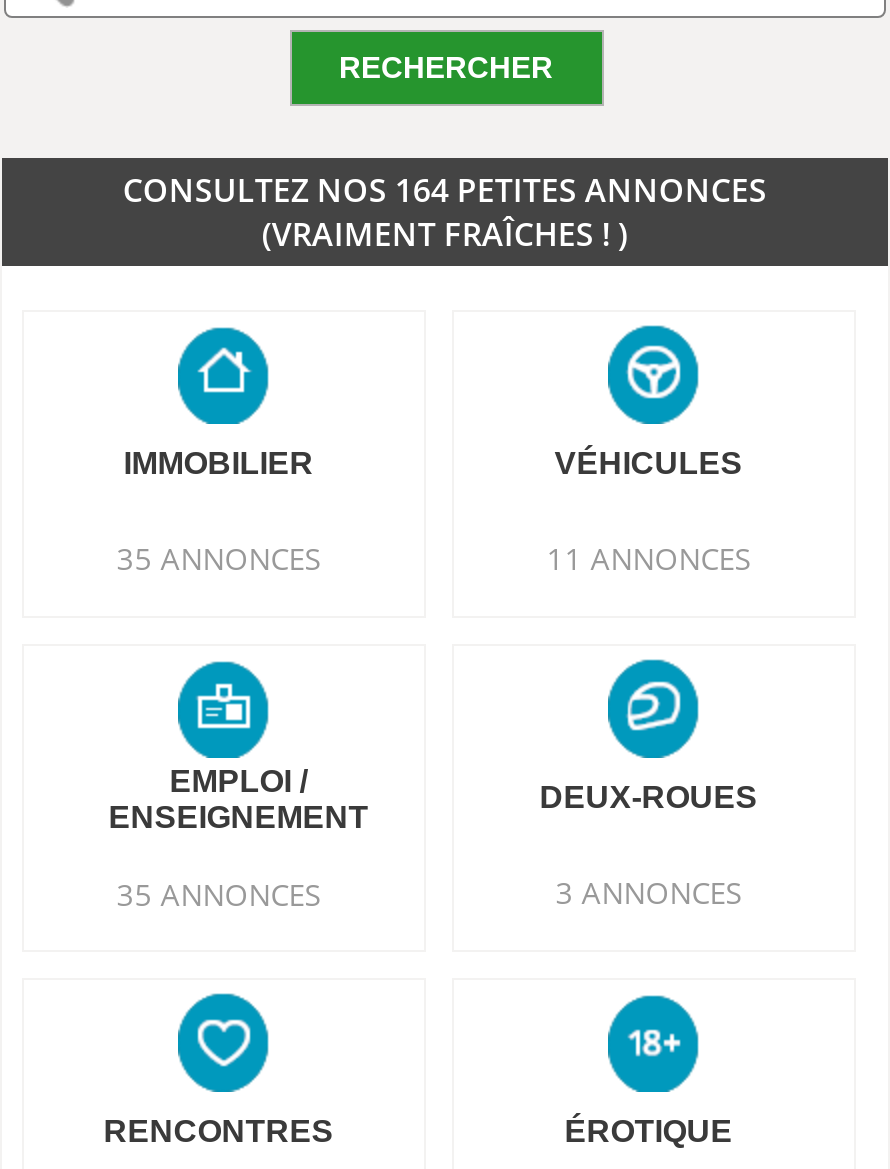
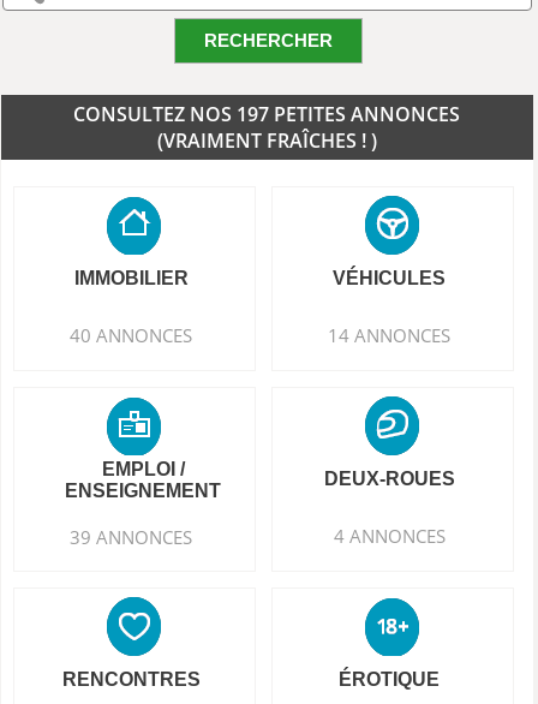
- CONSULTEZ NOS 164 PETITES ANNONCES
+ CONSULTEZ NOS 197 PETITES ANNONCES

- 35 ANNONCES
+ 40 ANNONCES

- 11 ANNONCES
+ 14 ANNONCES

- 35 ANNONCES
+ 39 ANNONCES

- 3 ANNONCES
+ 4 ANNONCES
